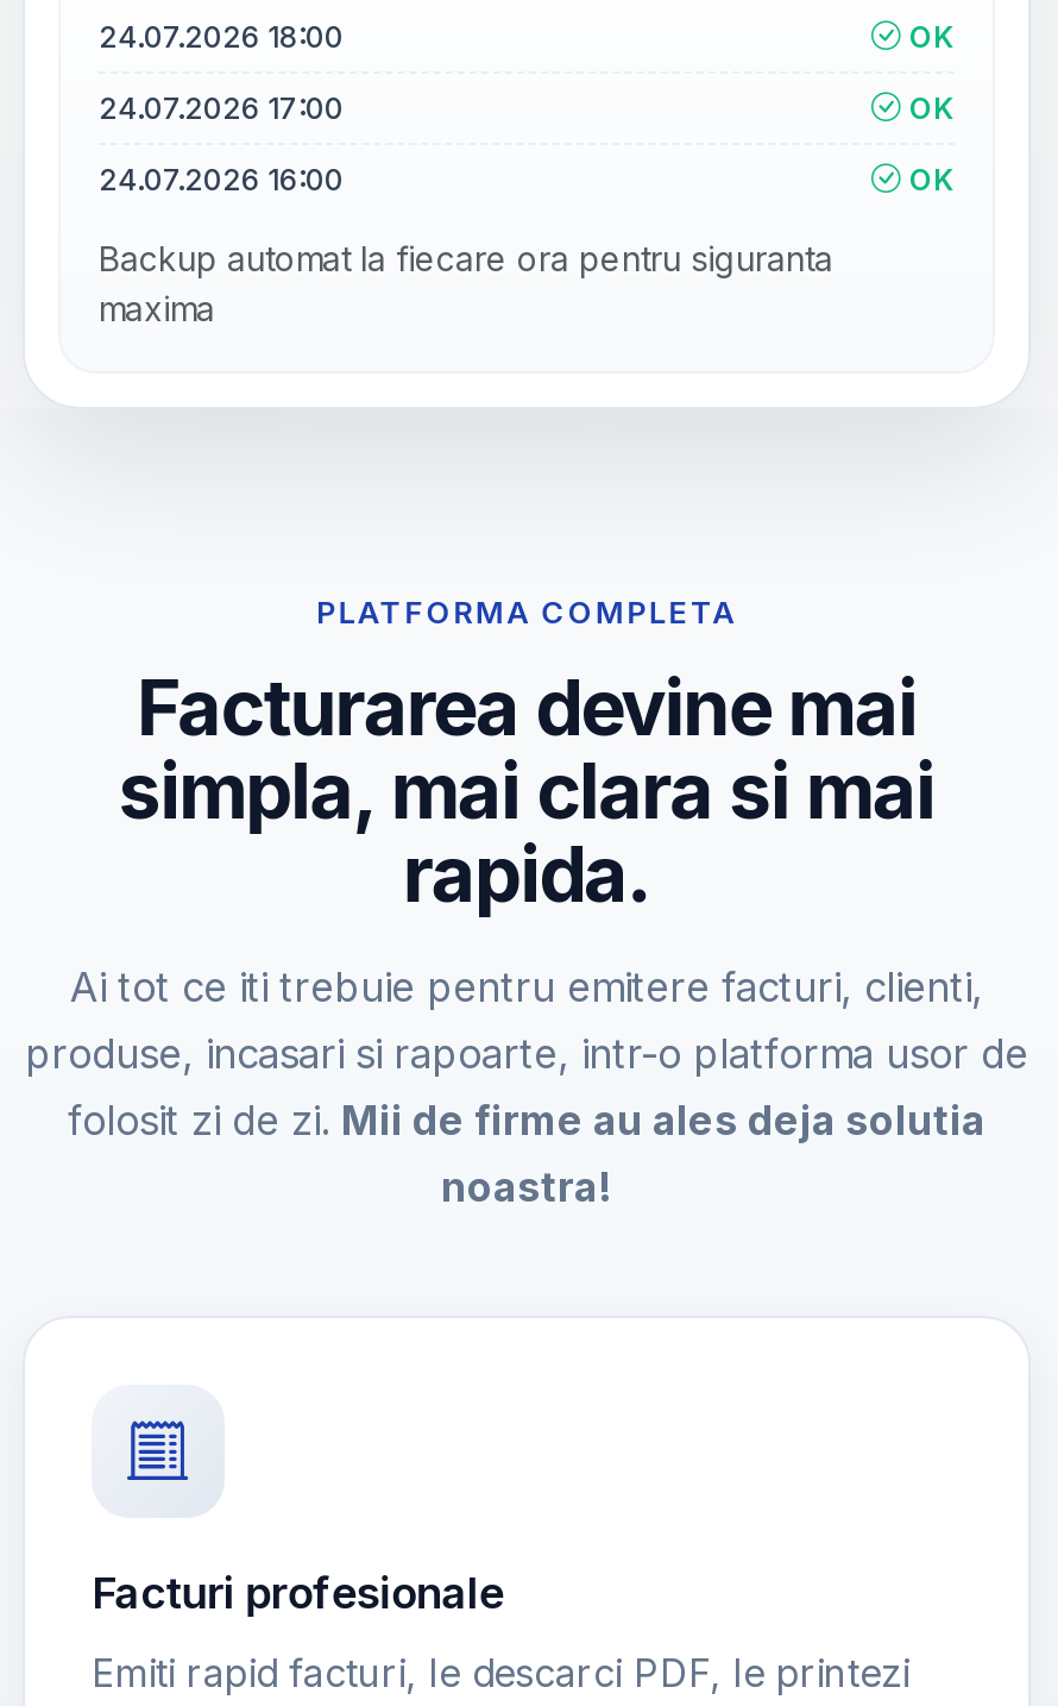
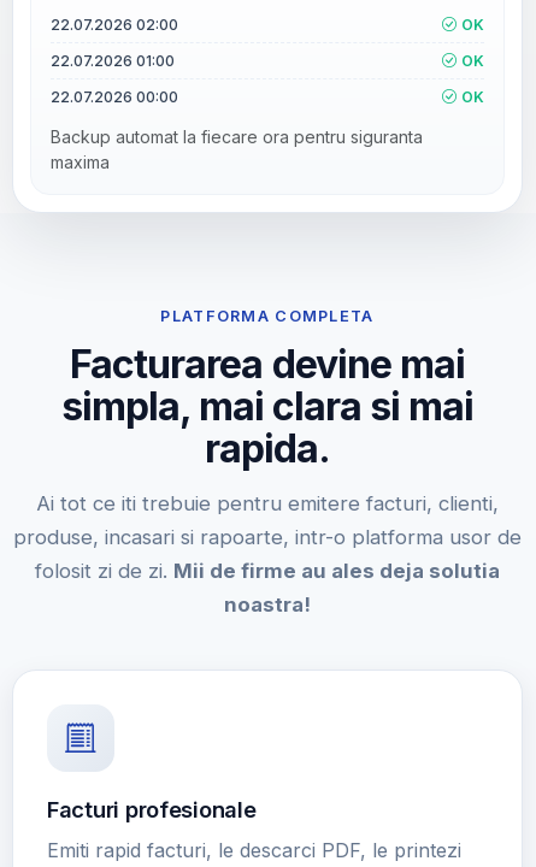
- 24.07.2026 18:00
+ 22.07.2026 02:00

- 24.07.2026 17:00
+ 22.07.2026 01:00

- 24.07.2026 16:00
+ 22.07.2026 00:00
